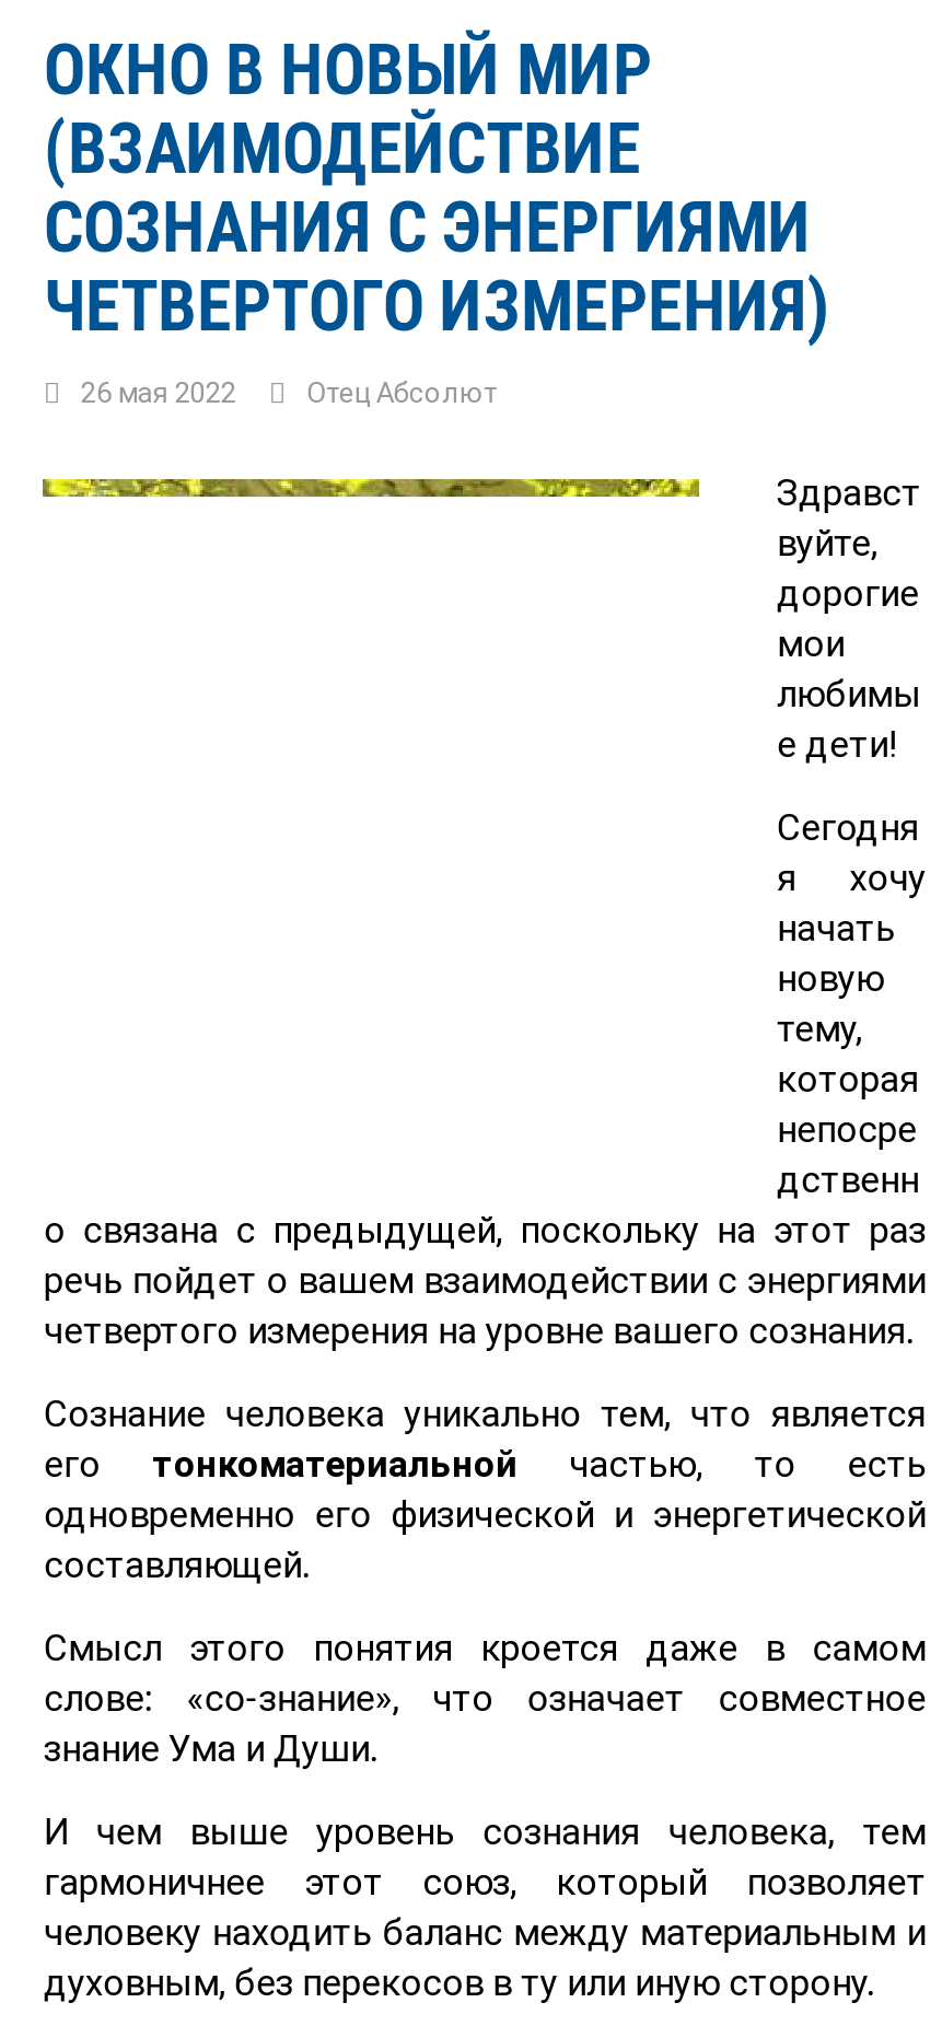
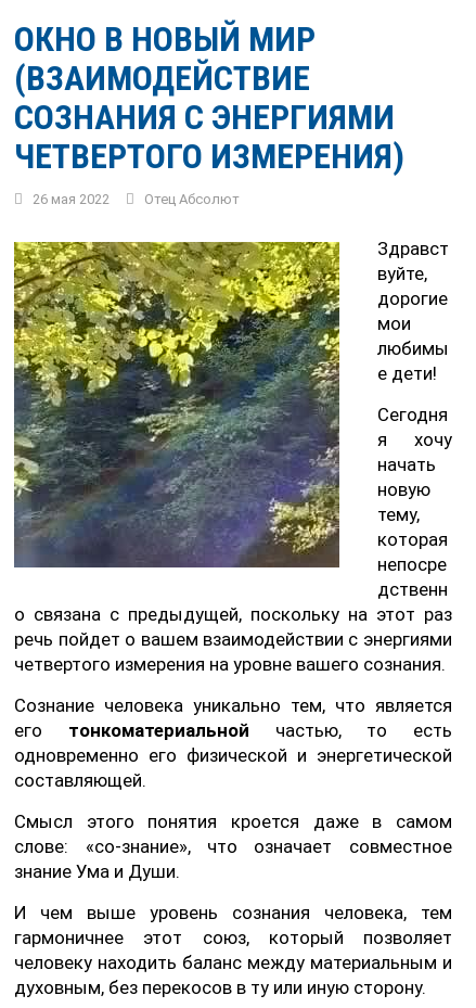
+ [image]
